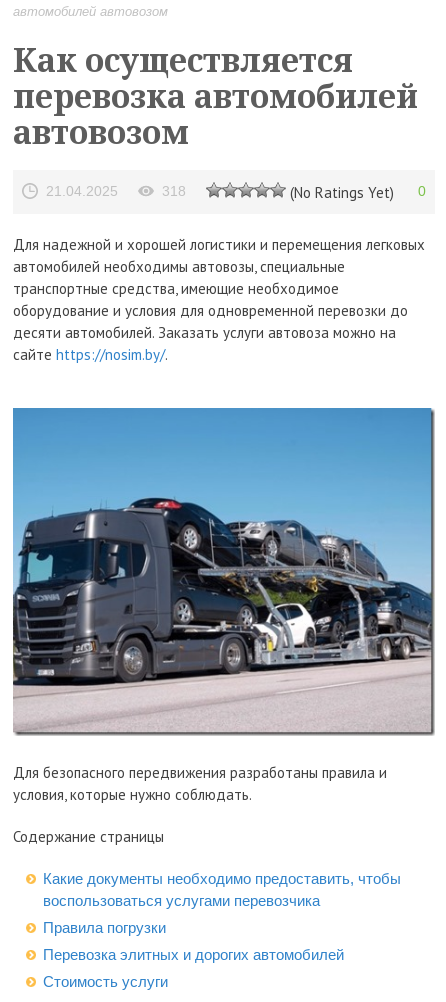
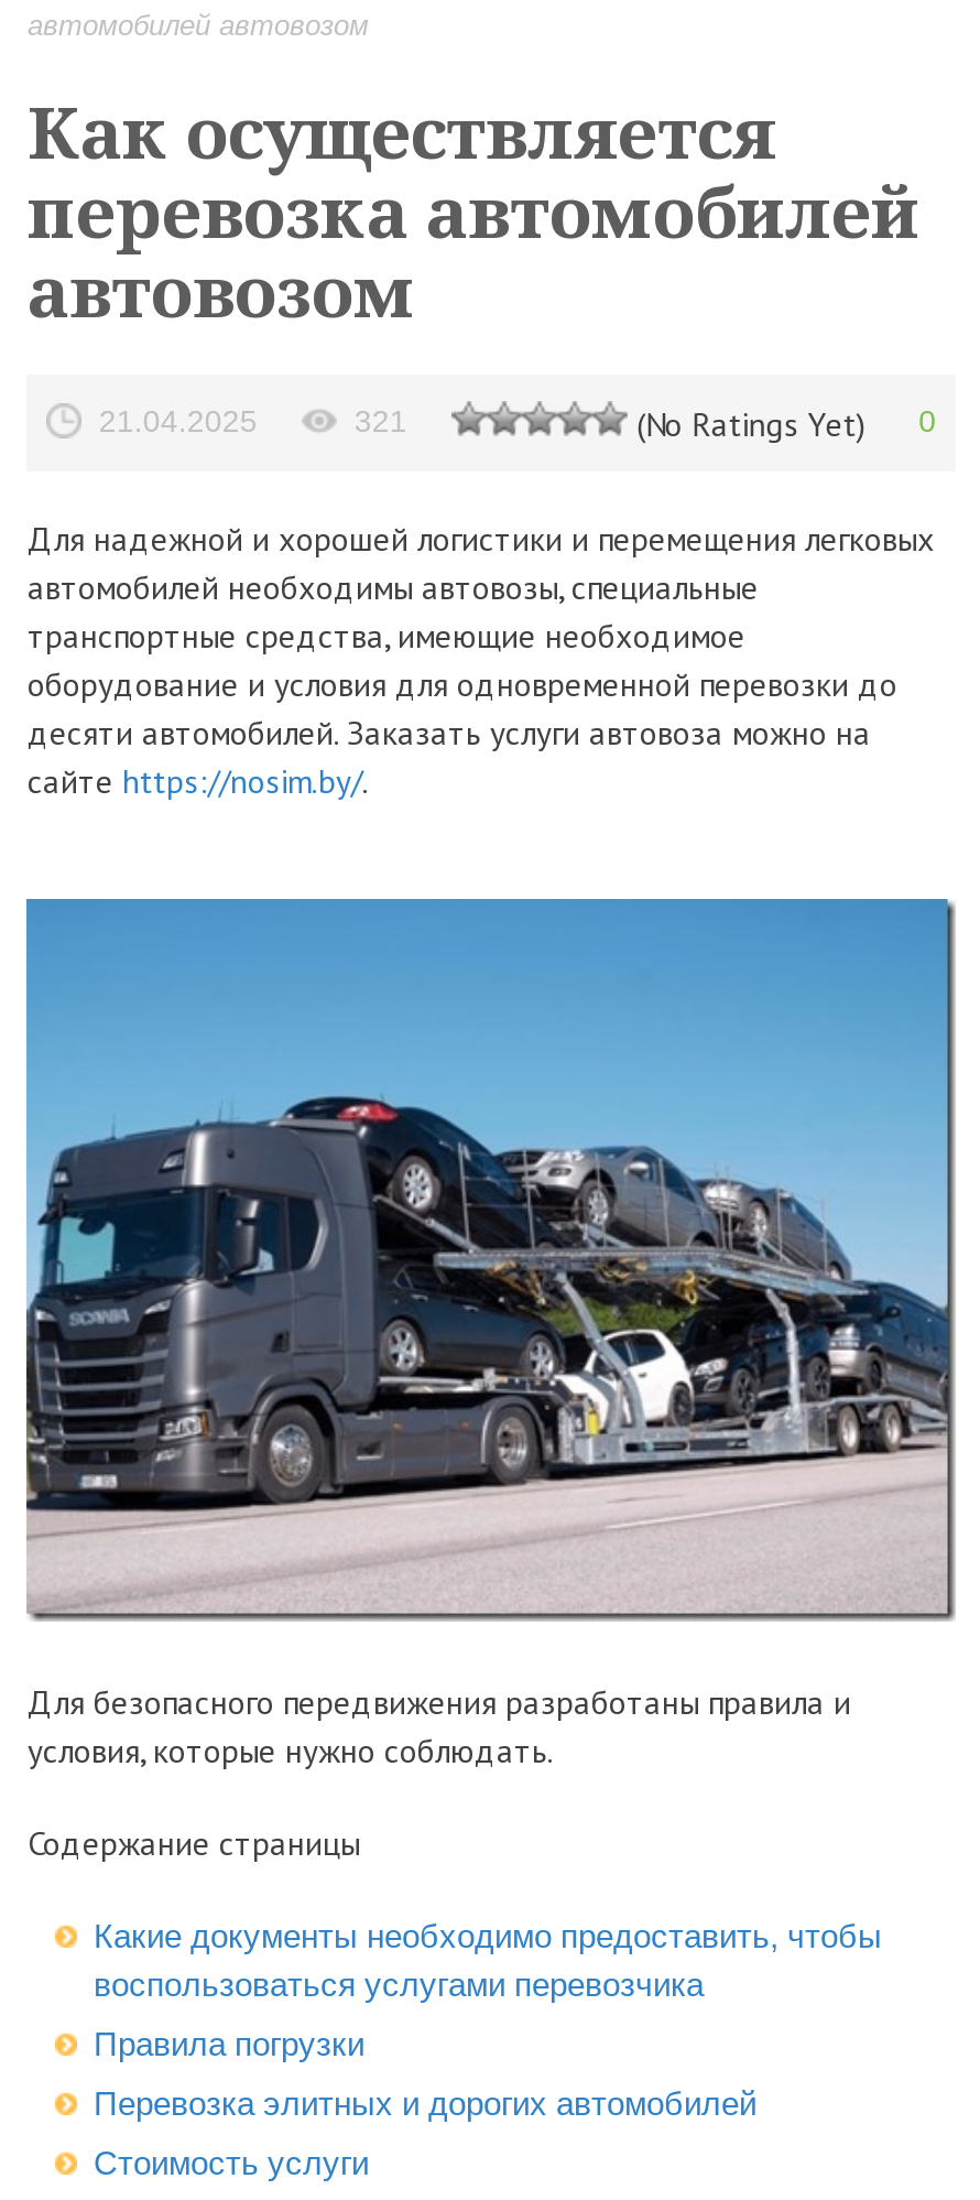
- 318
+ 321
